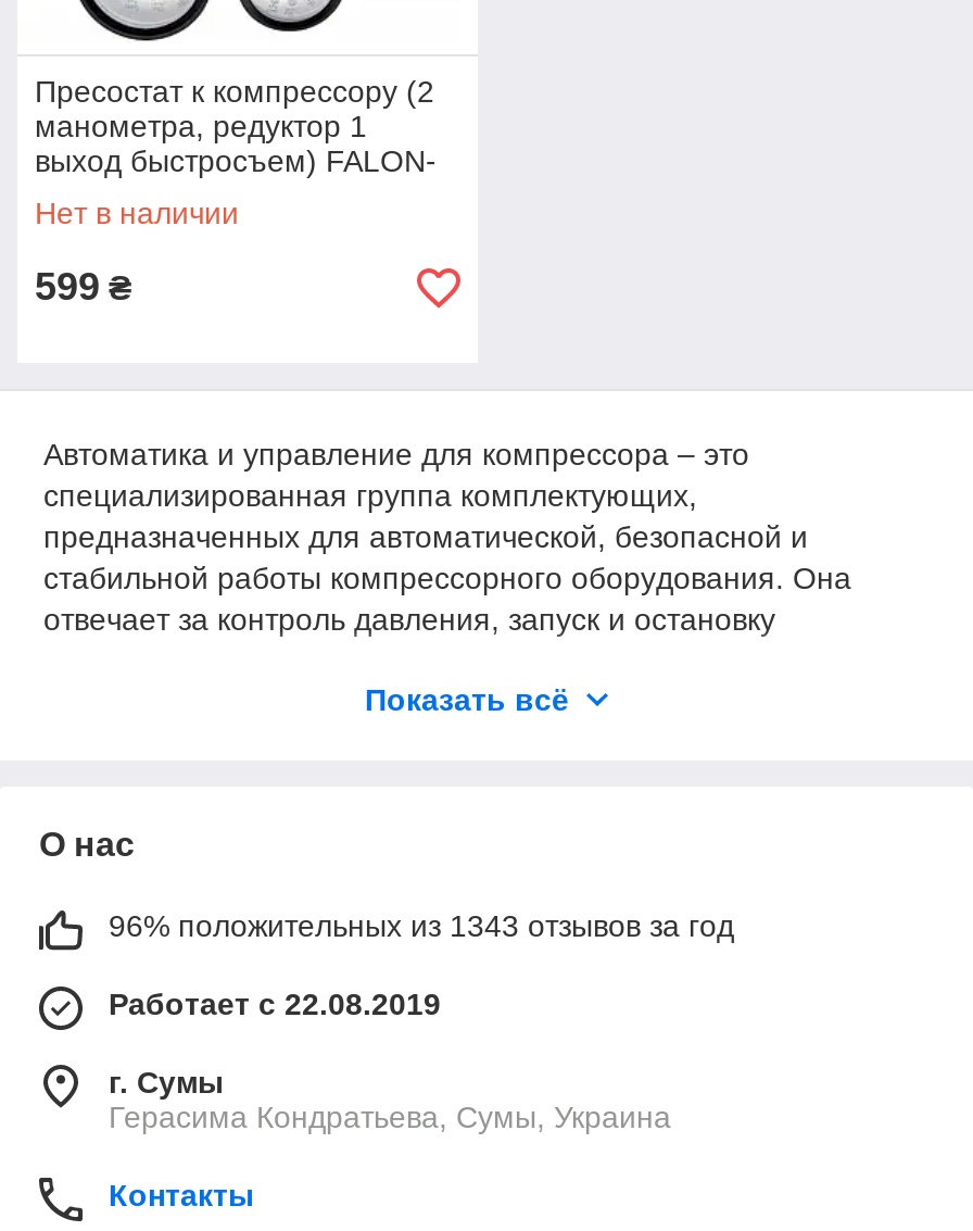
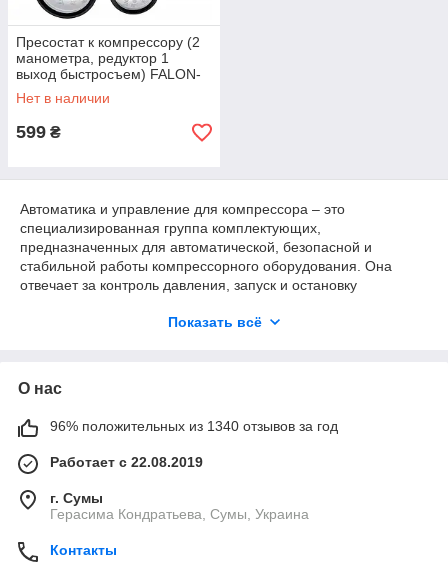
- 96% положительных из 1343 отзывов за год
+ 96% положительных из 1340 отзывов за год
